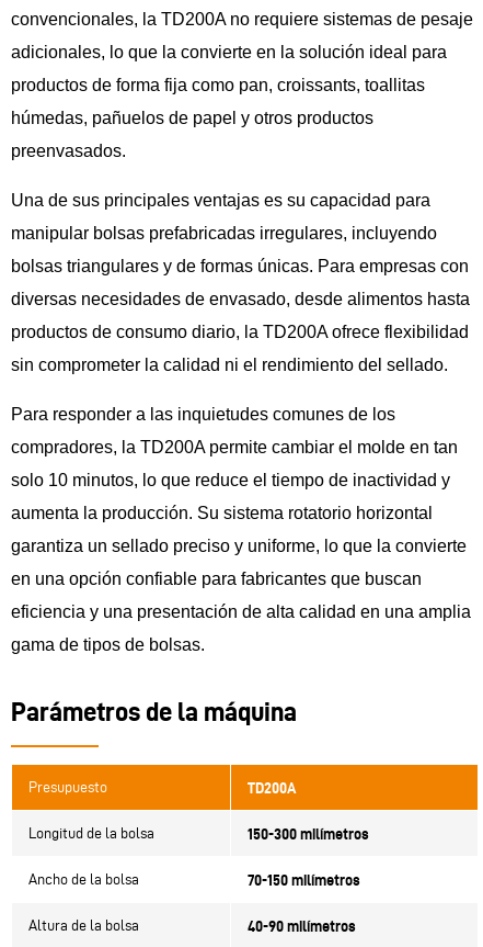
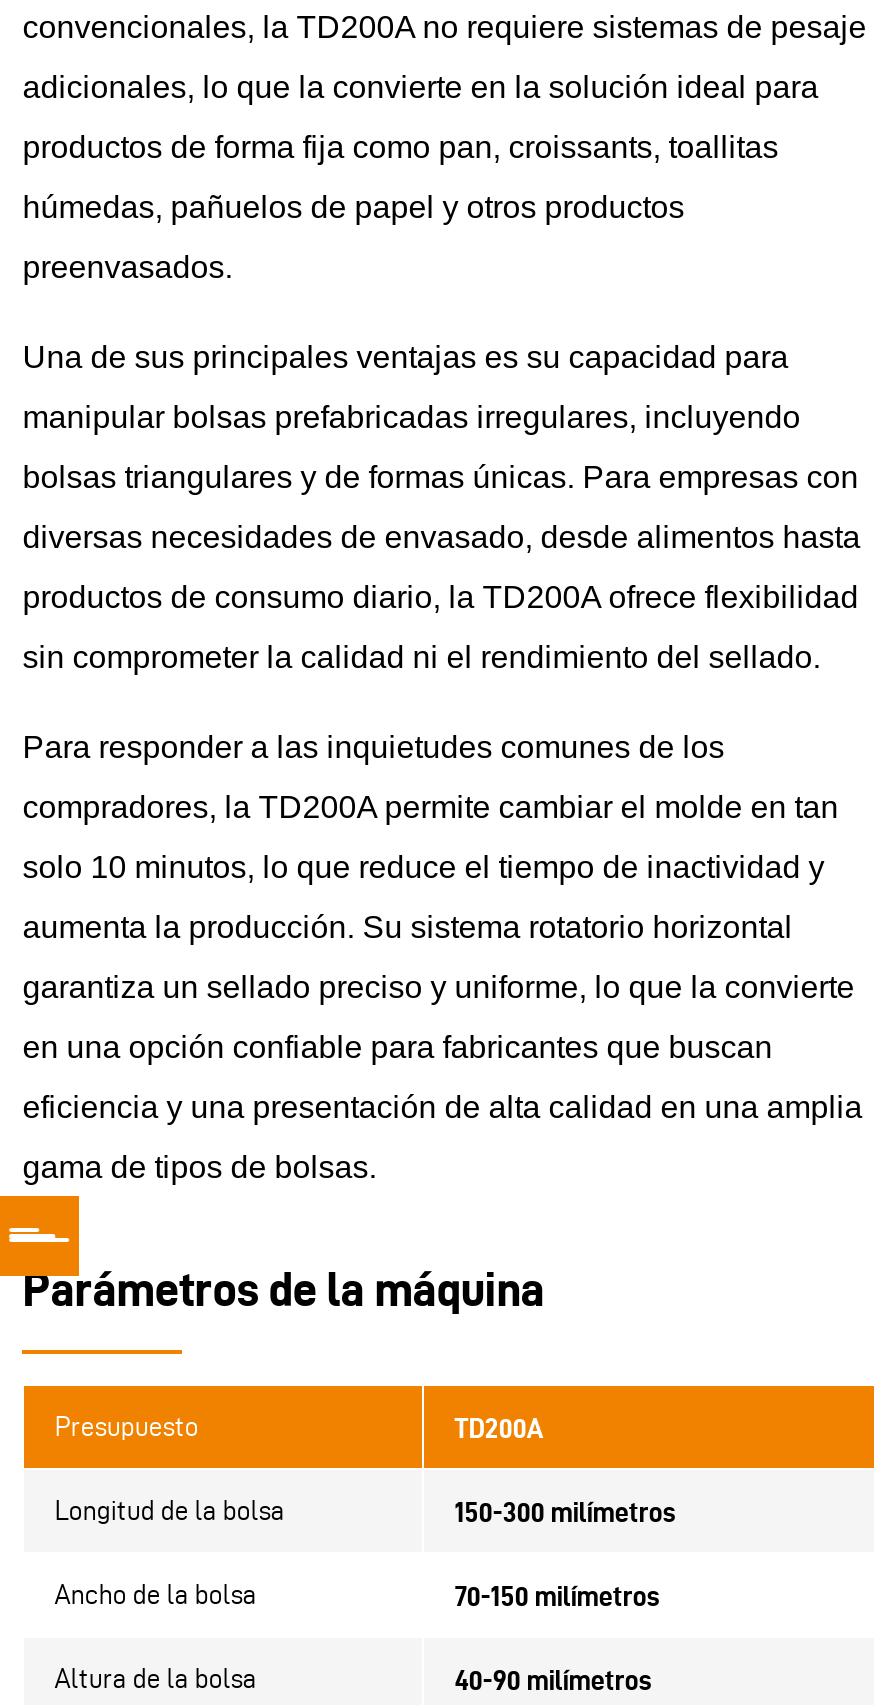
+ [image]
